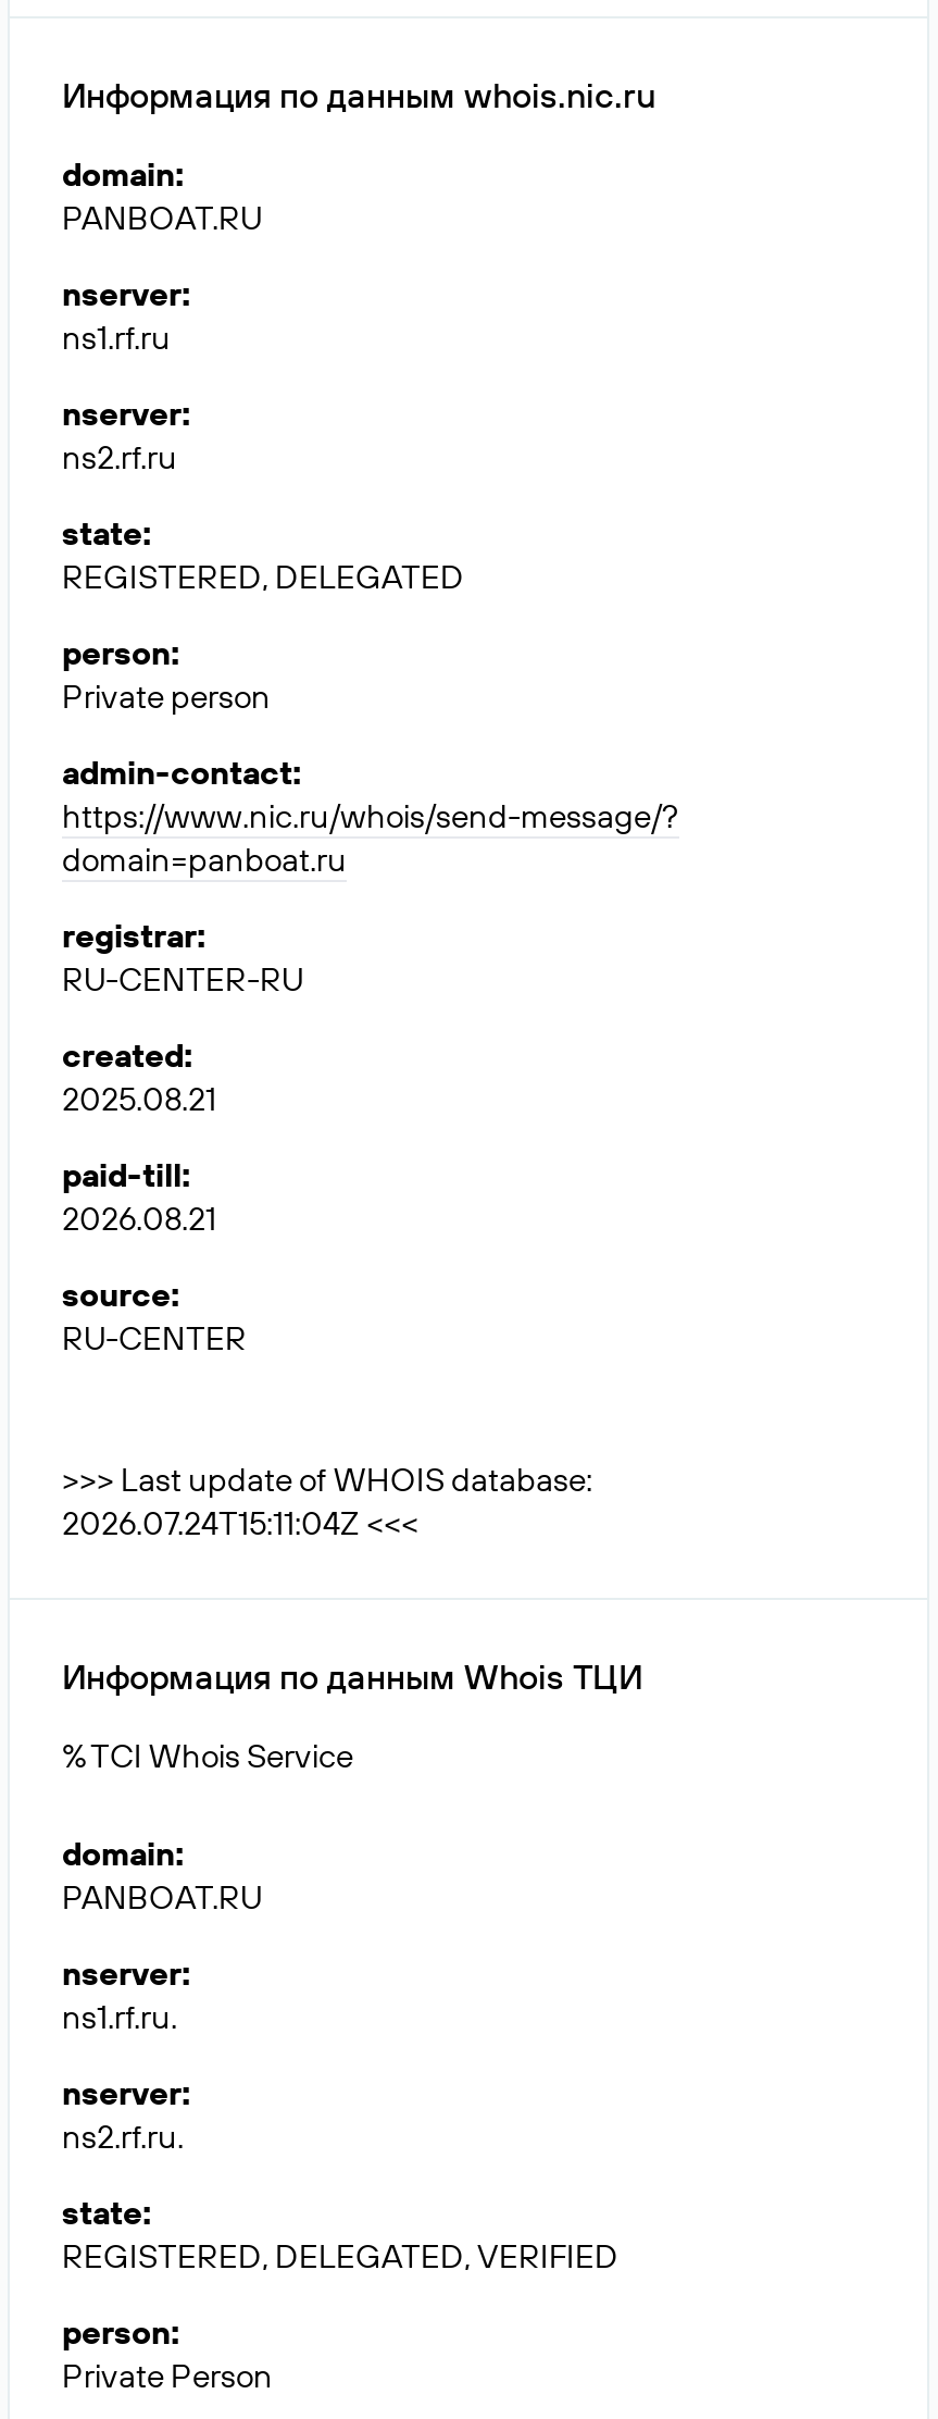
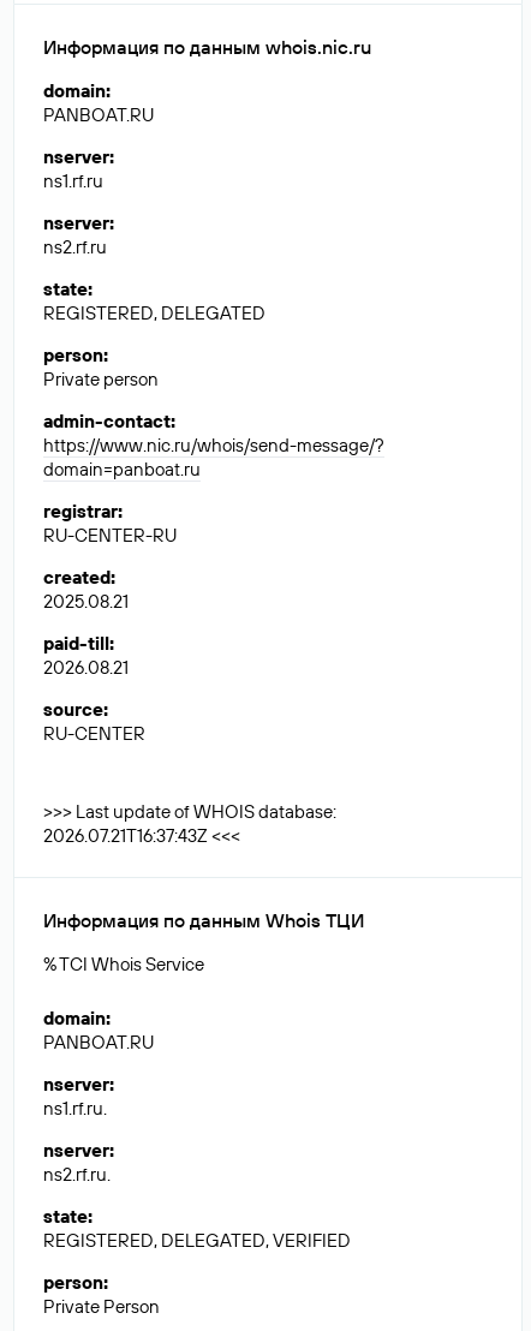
- 2026.07.24T15:11:04Z <<<
+ 2026.07.21T16:37:43Z <<<
